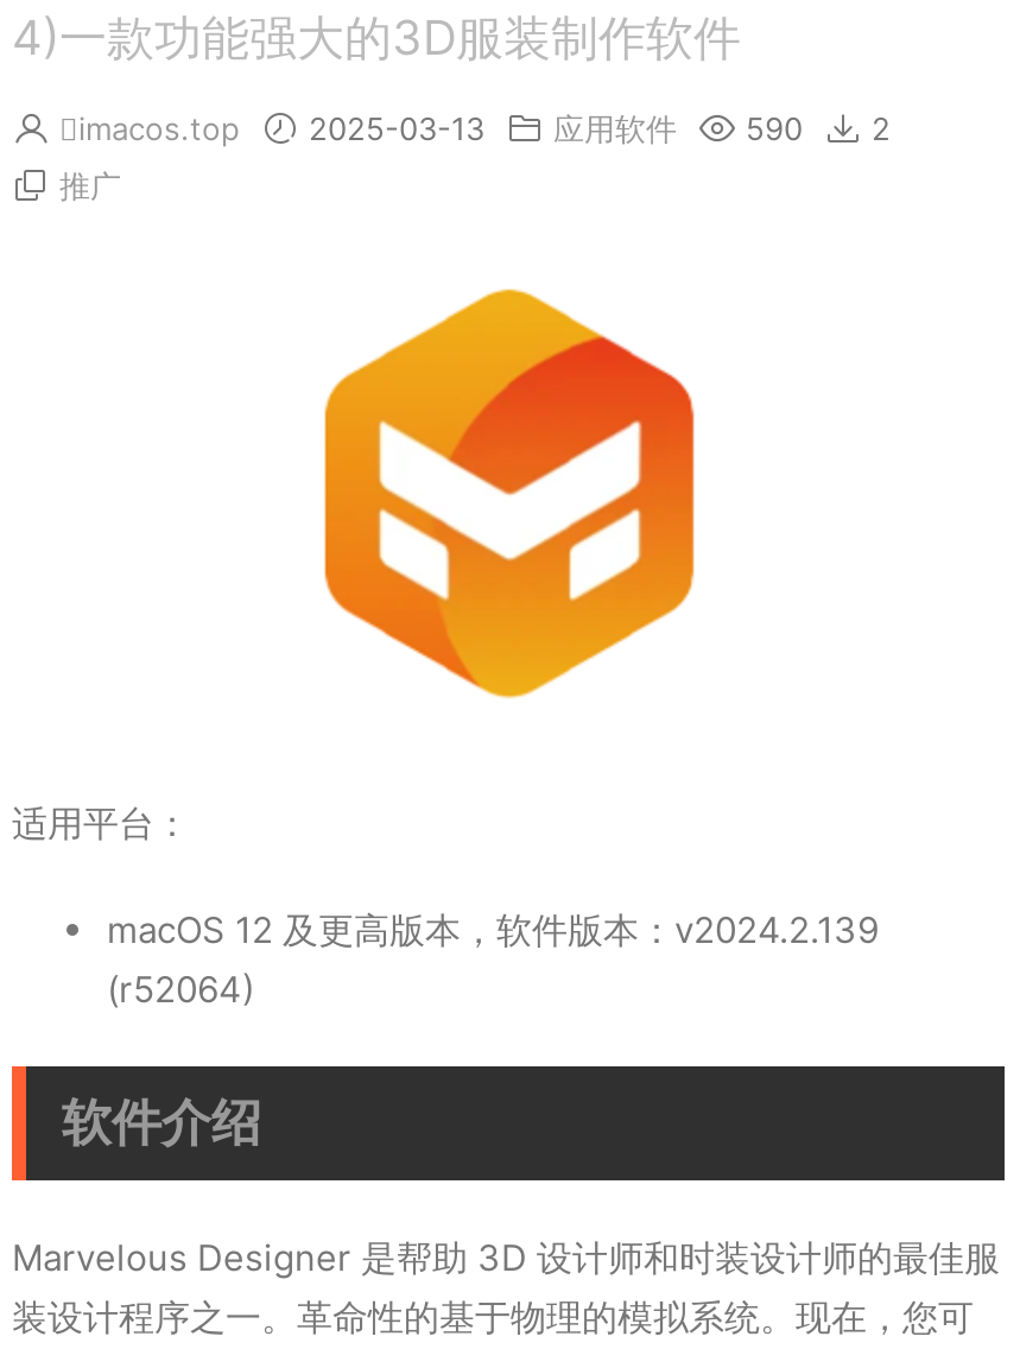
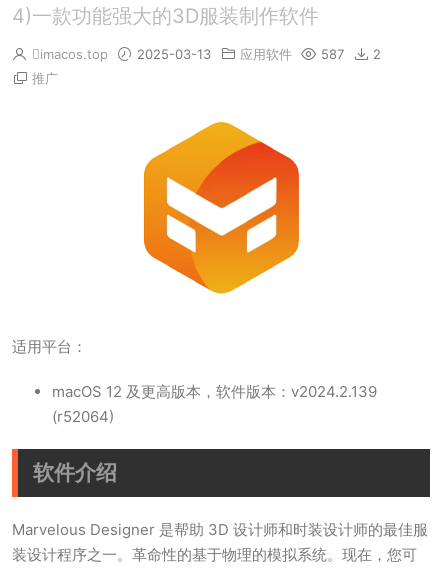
- 590
+ 587
